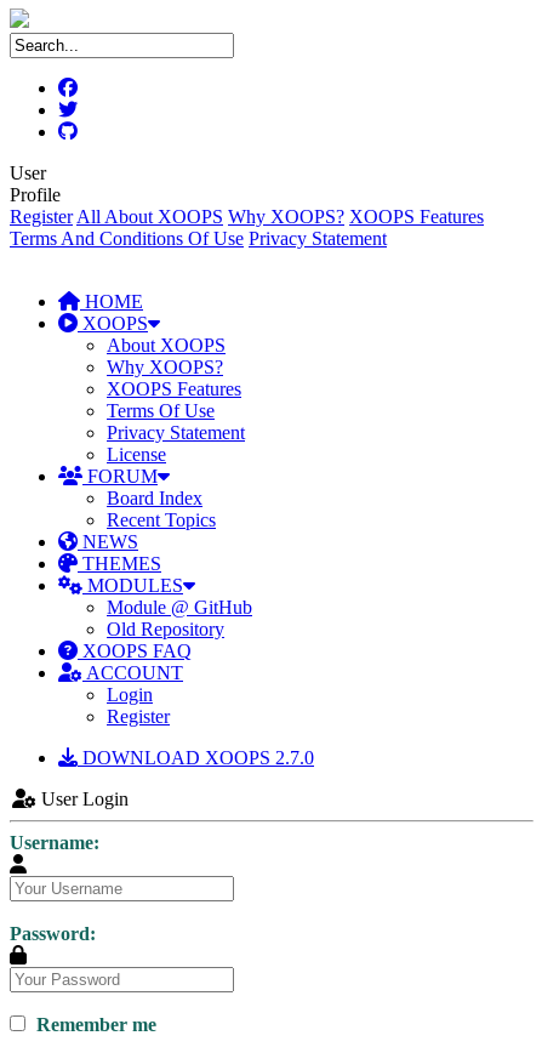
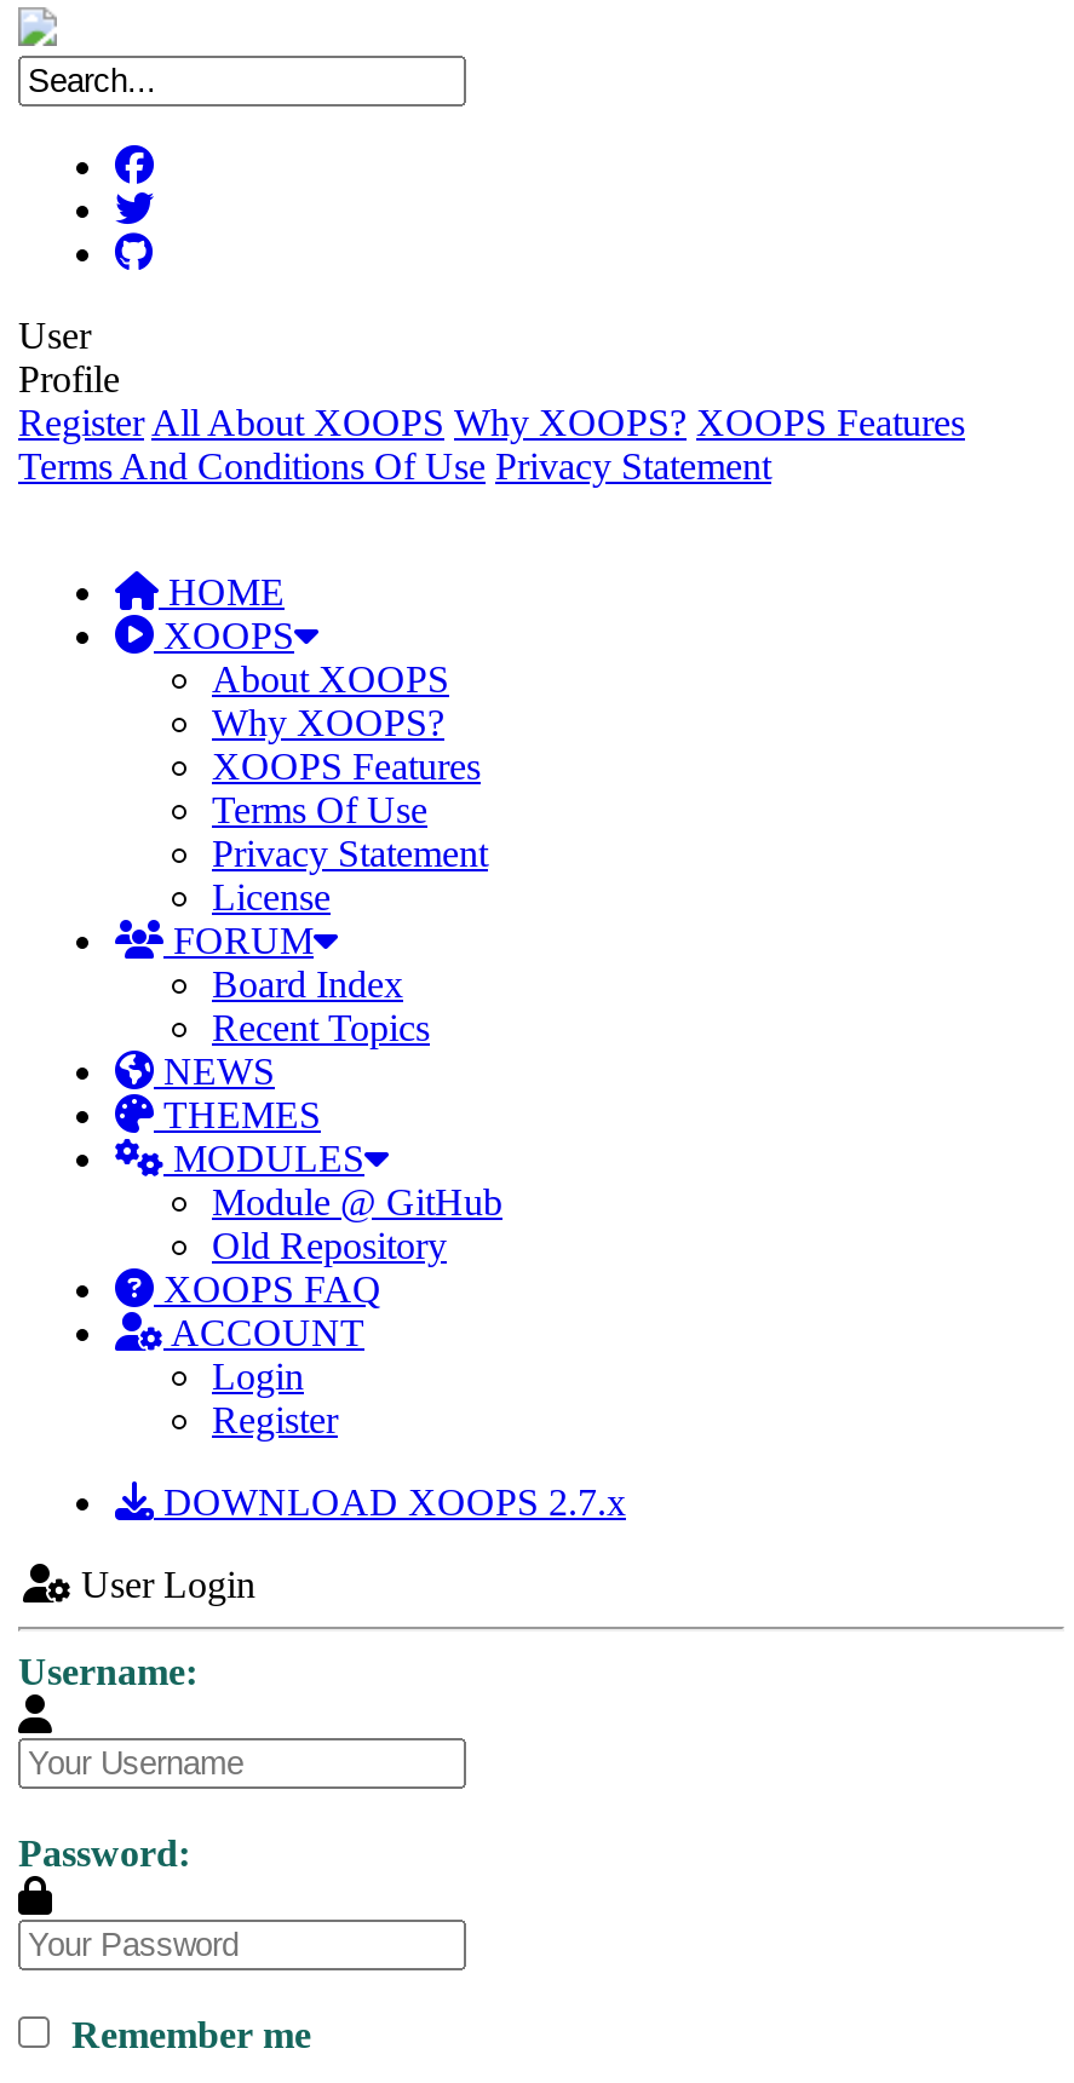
- DOWNLOAD XOOPS 2.7.0
+ DOWNLOAD XOOPS 2.7.x
